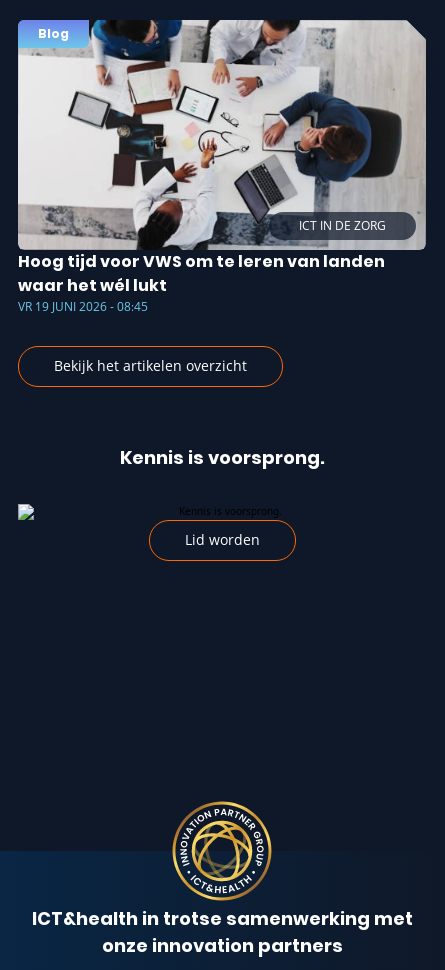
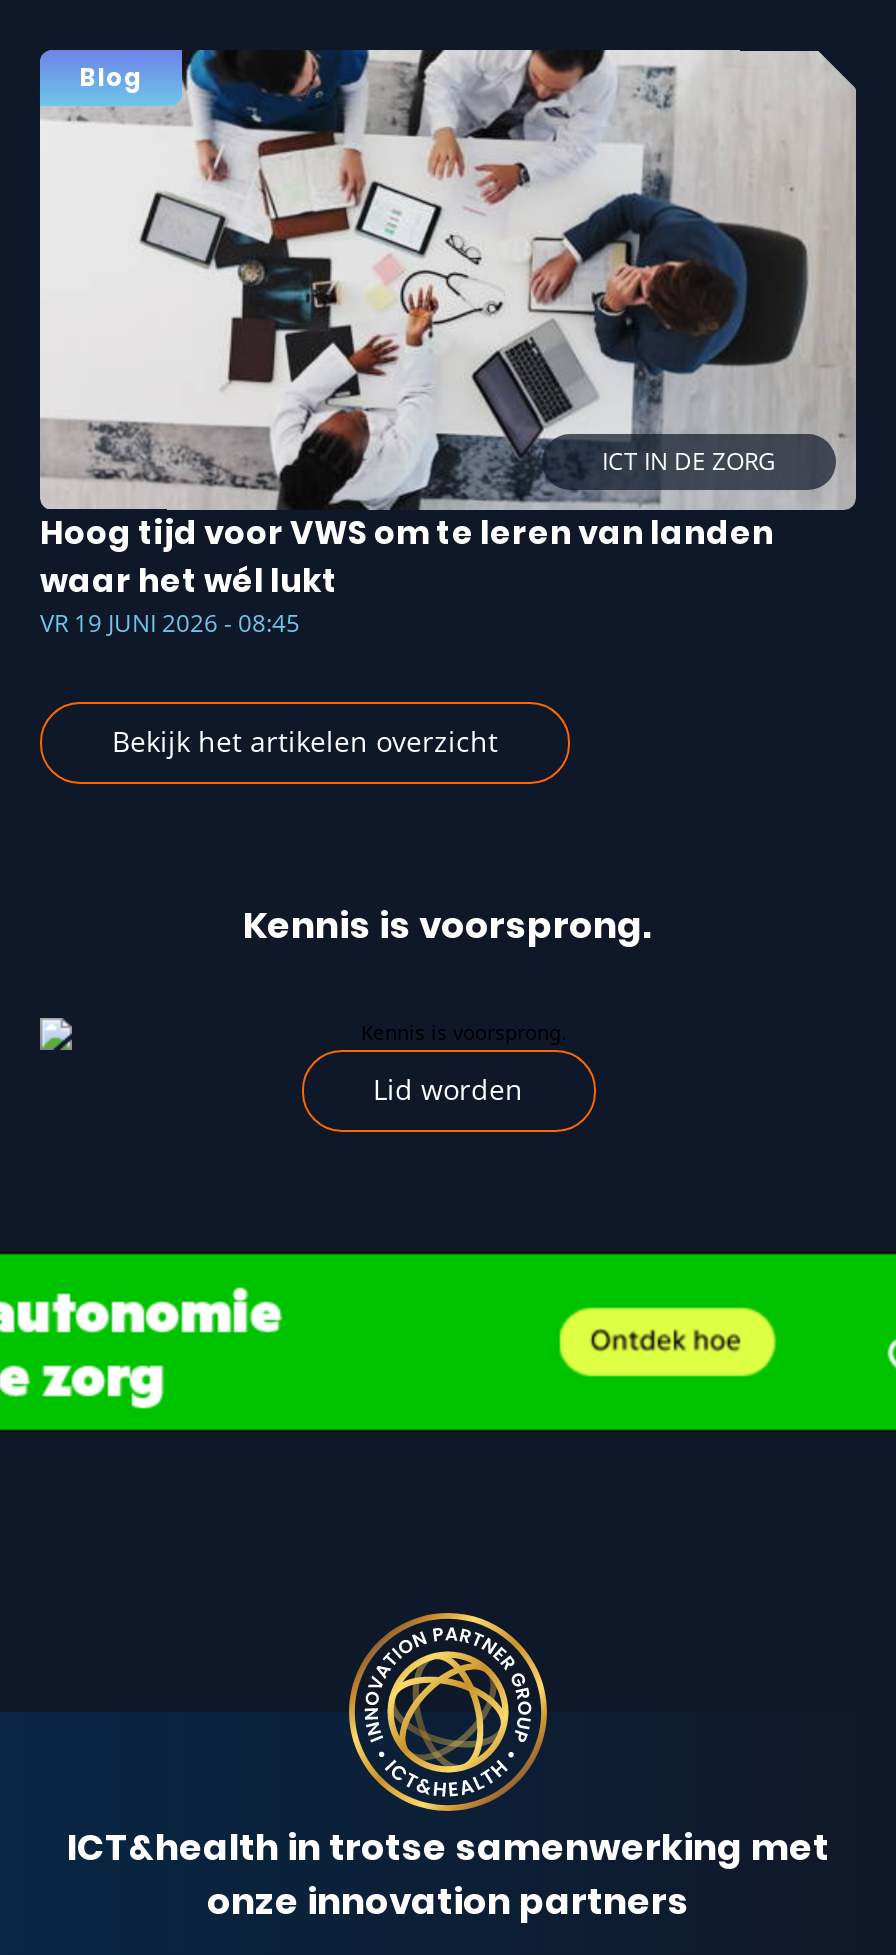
+ [image]
